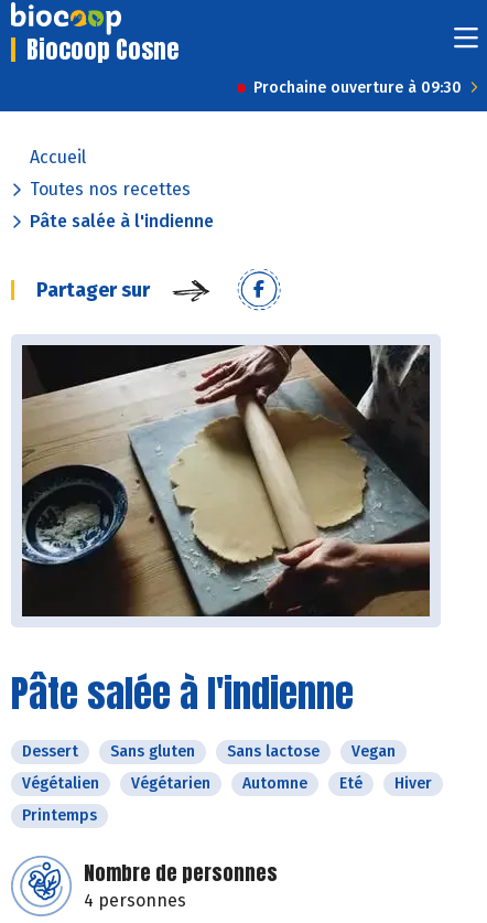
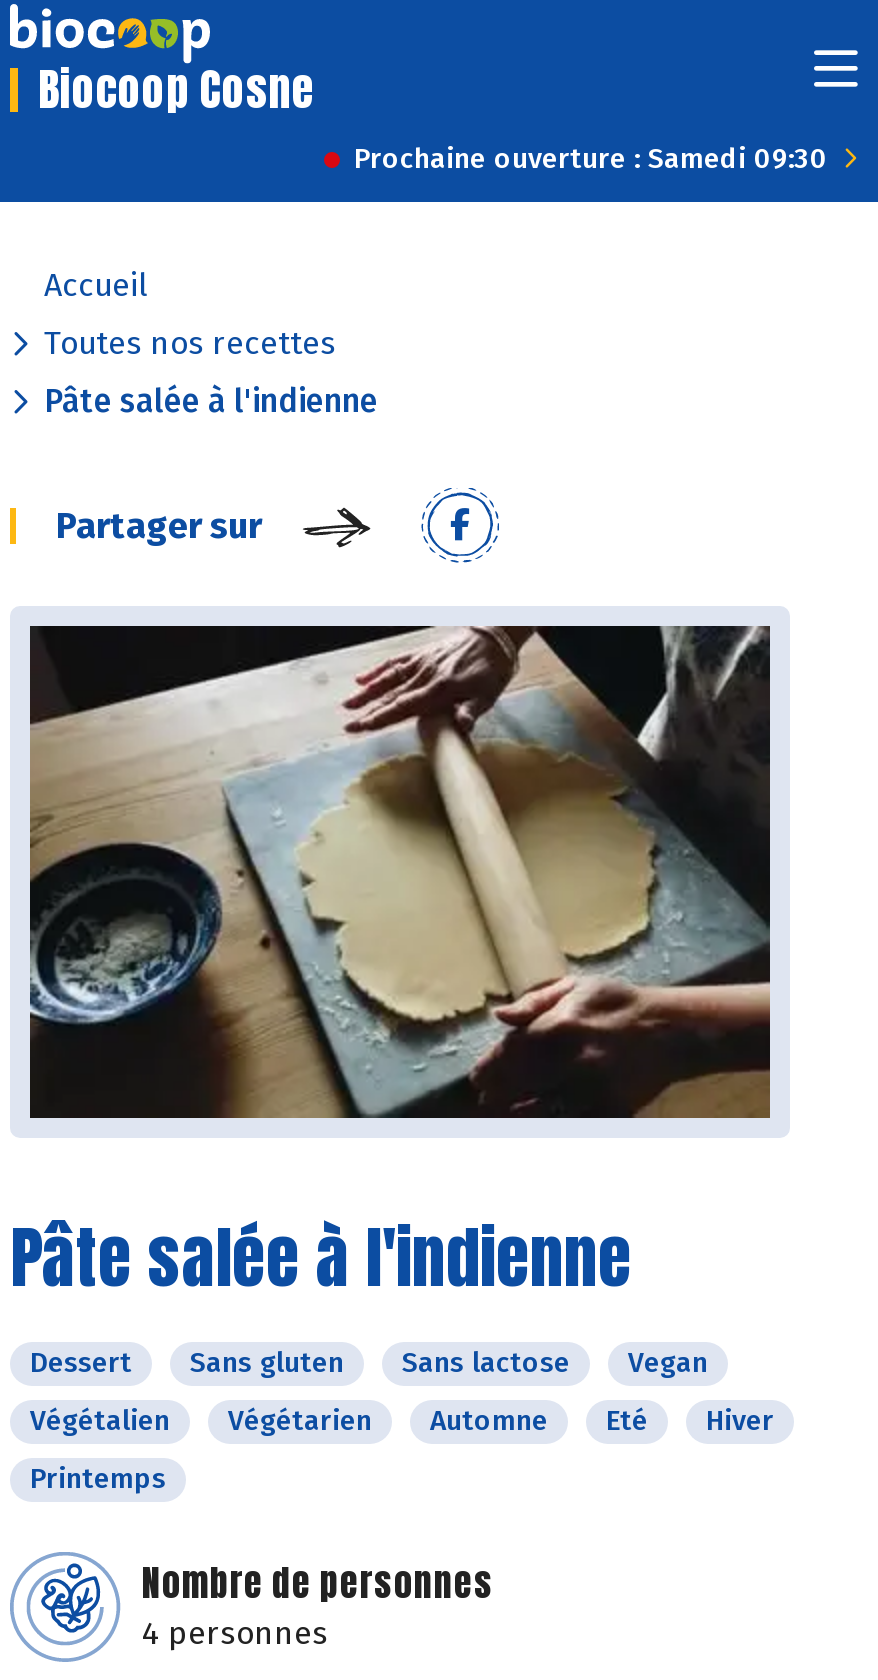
- Prochaine ouverture à 09:30
+ Prochaine ouverture : Samedi 09:30
